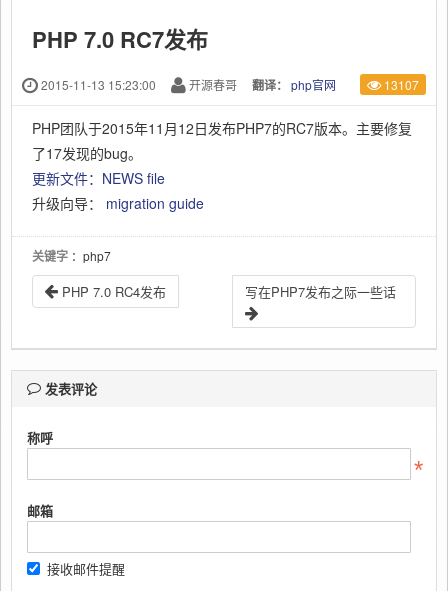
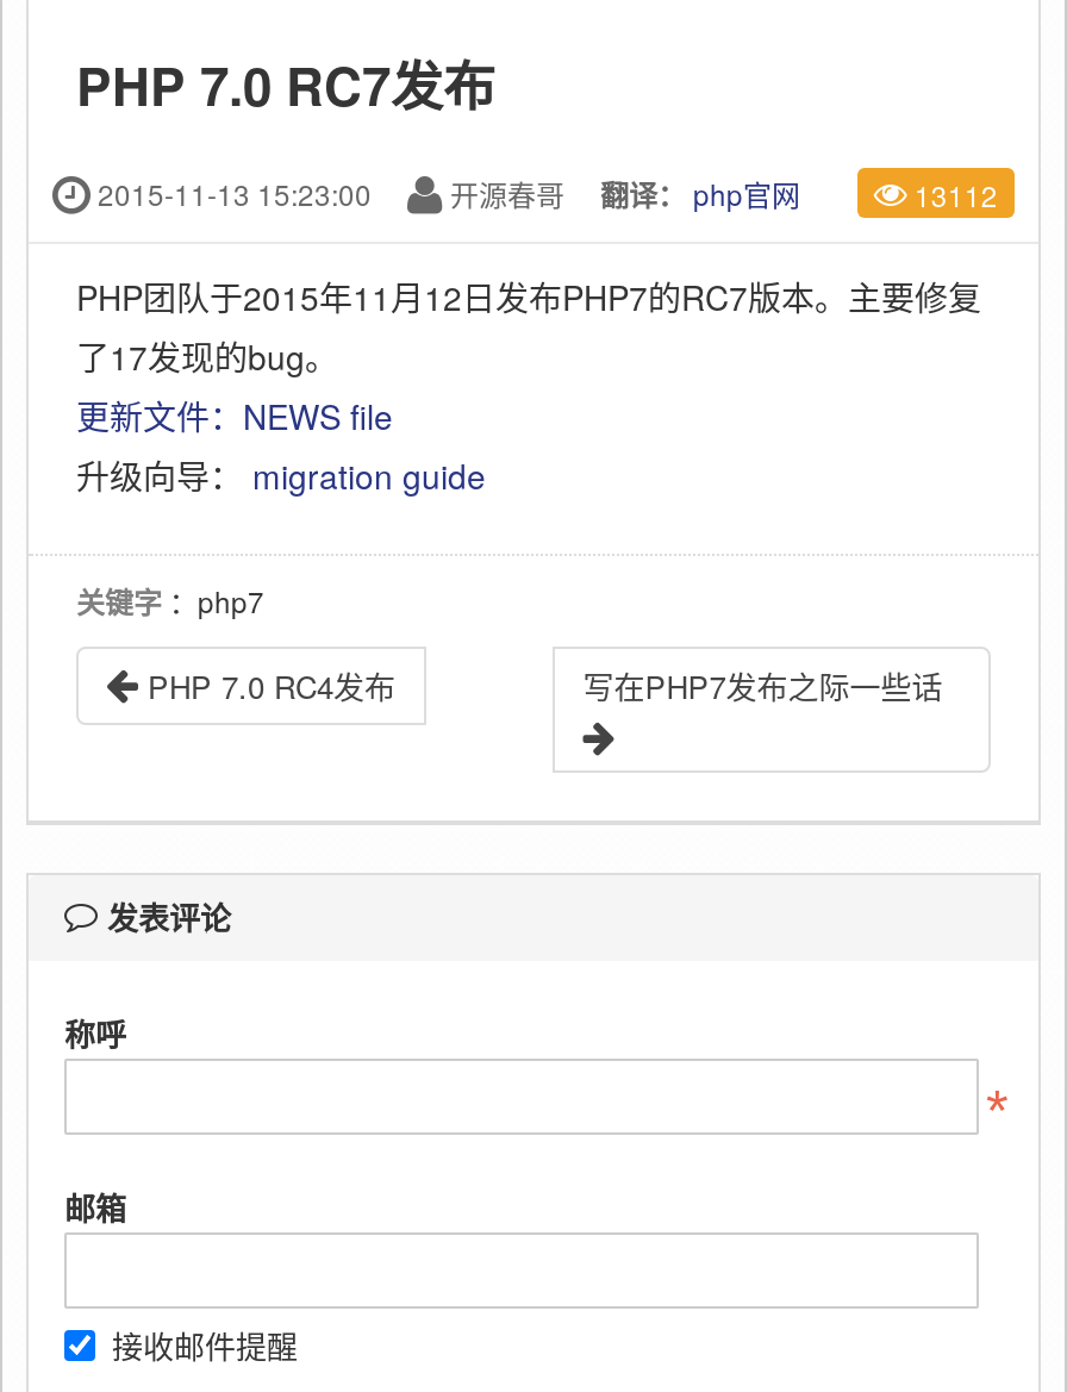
- 13107
+ 13112
